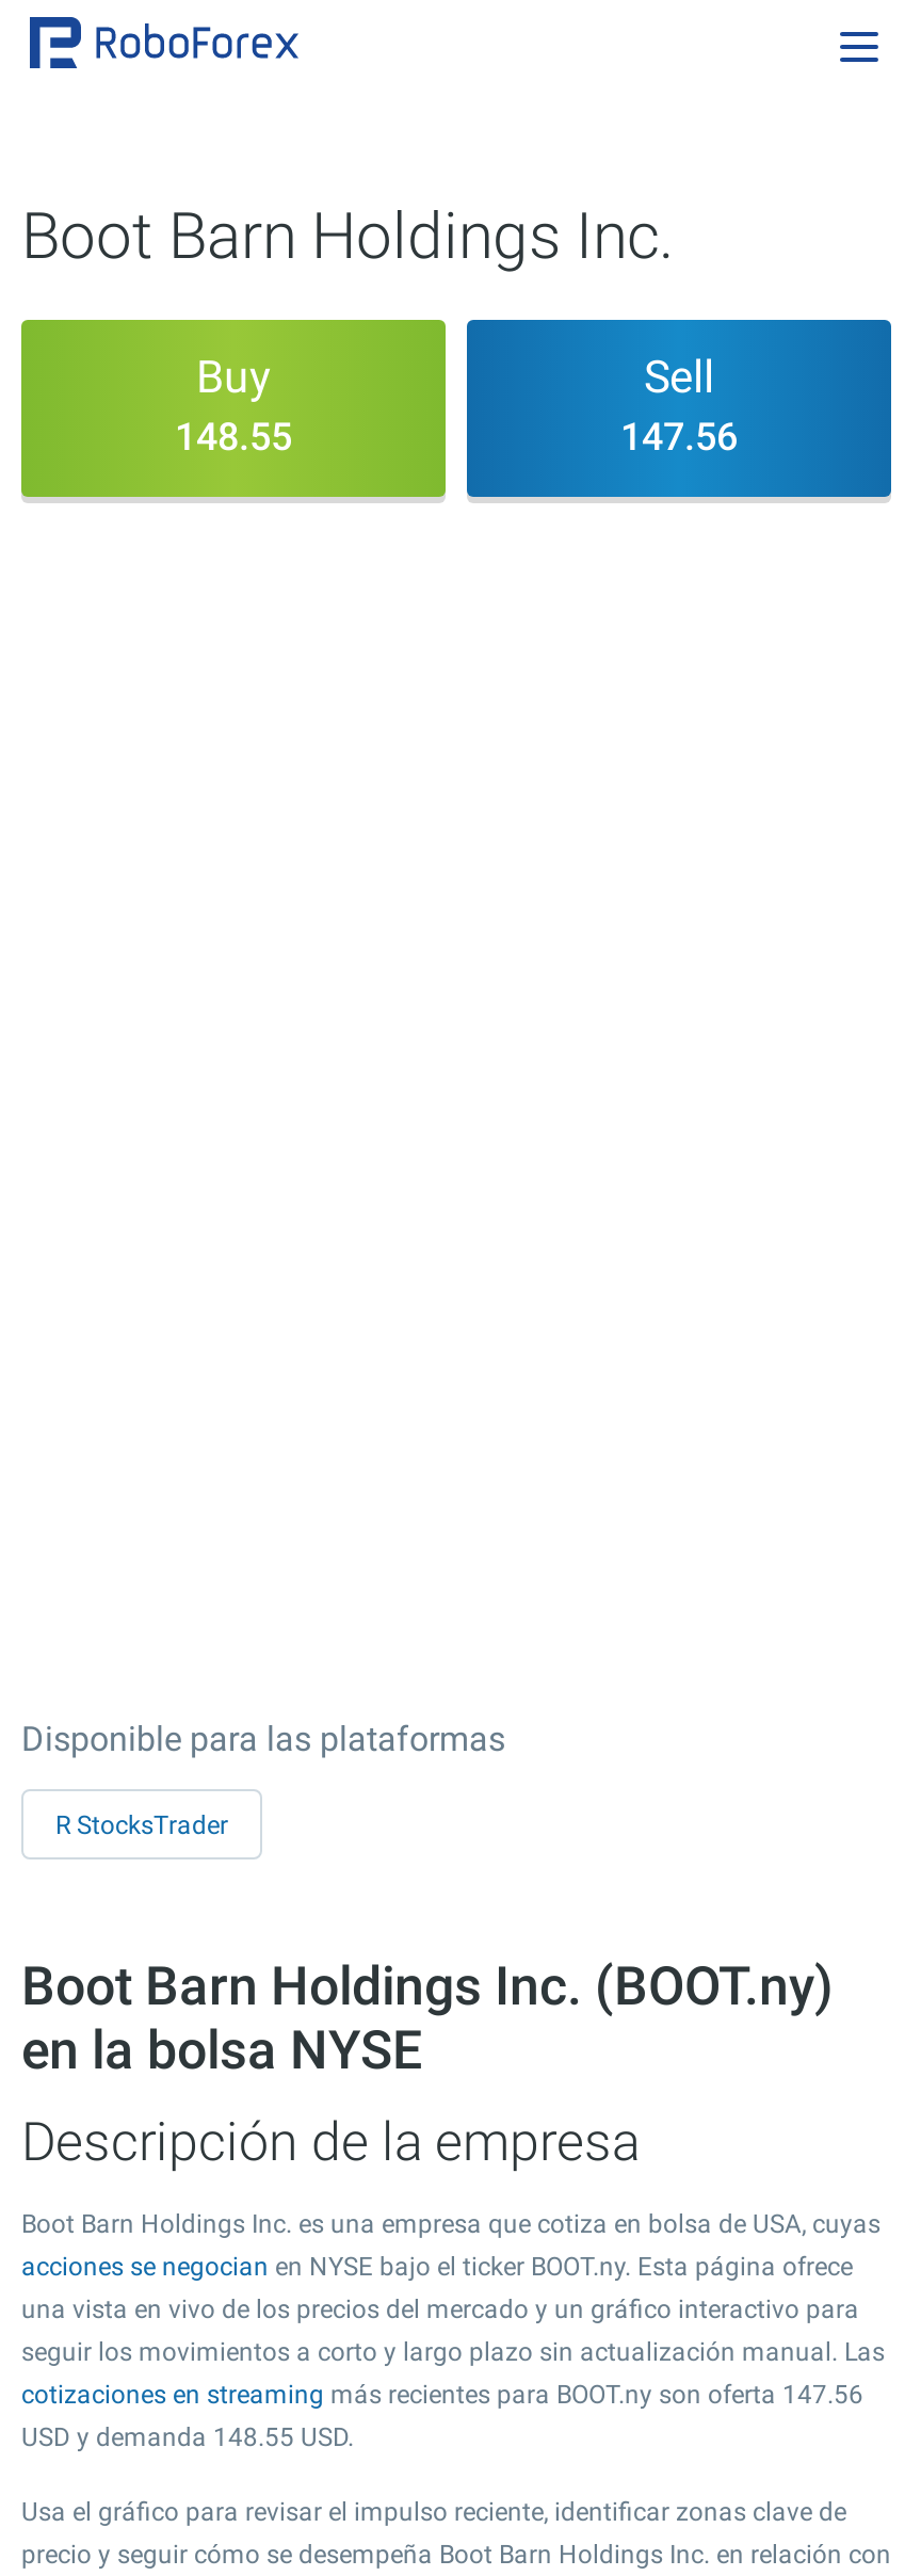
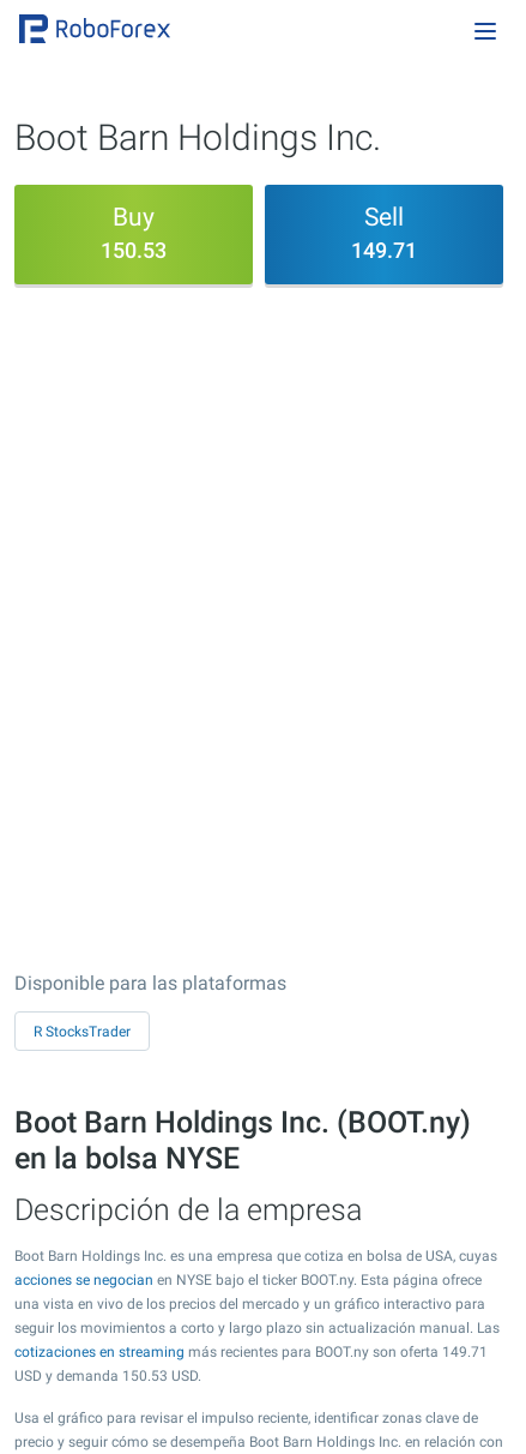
- 148.55
+ 150.53

- 147.56
+ 149.71

- cotizaciones en streaming más recientes para BOOT.ny son oferta 147.56
+ cotizaciones en streaming más recientes para BOOT.ny son oferta 149.71

- USD y demanda 148.55 USD.
+ USD y demanda 150.53 USD.
